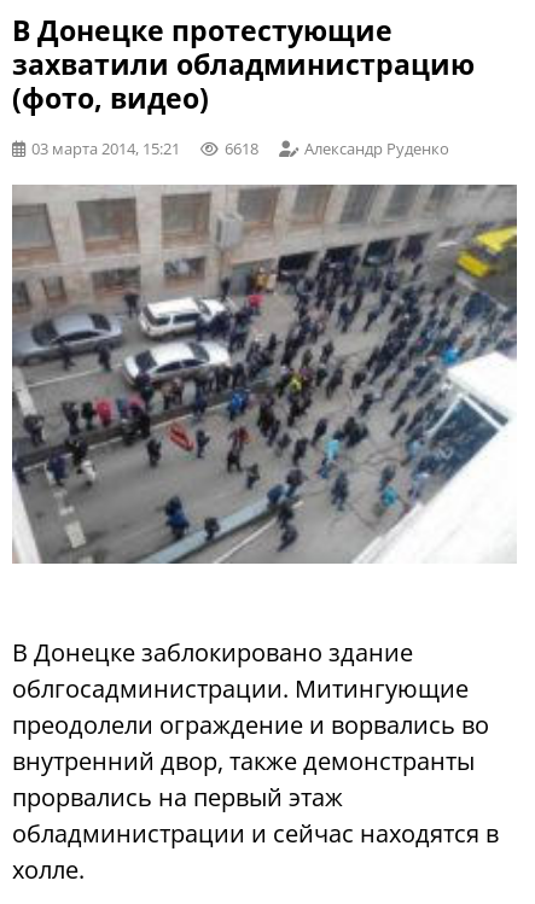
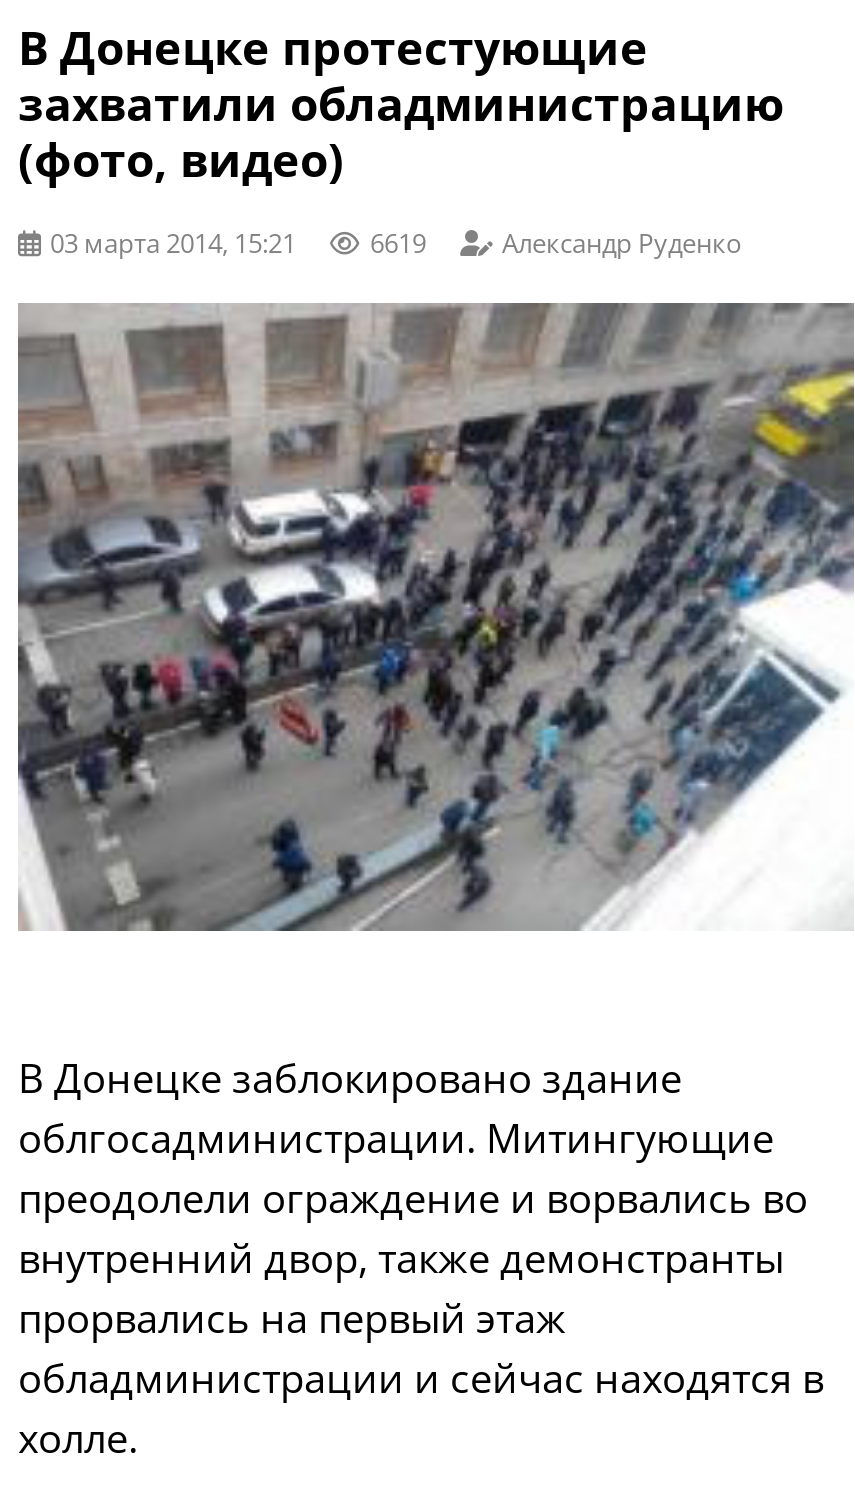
- 6618
+ 6619
